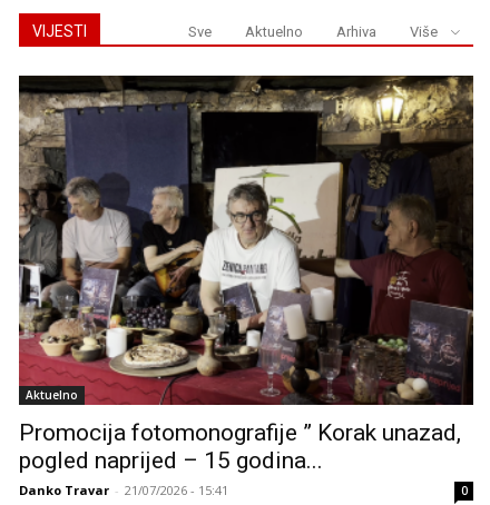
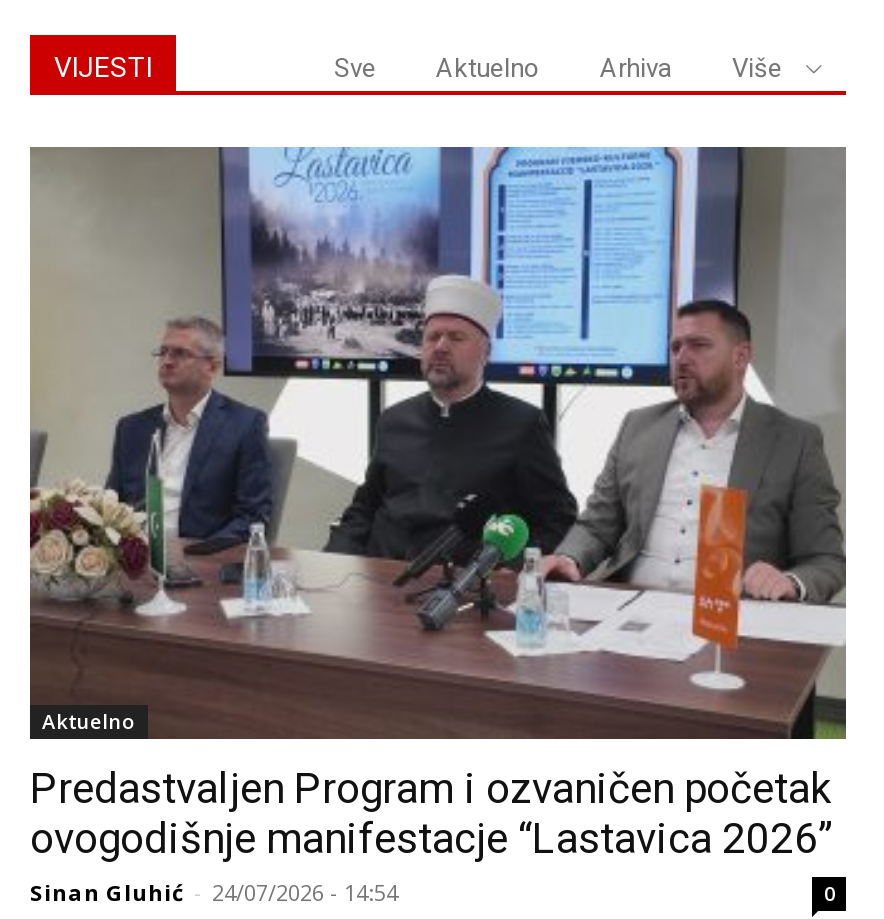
- [image]
- Promocija fotomonografije ” Korak unazad,
- pogled naprijed – 15 godina...
- Danko Travar - 21/07/2026 - 15:41
+ [image]
+ Predastvaljen Program i ozvaničen početak
+ ovogodišnje manifestacje “Lastavica 2026”
+ Sinan Gluhić - 24/07/2026 - 14:54
